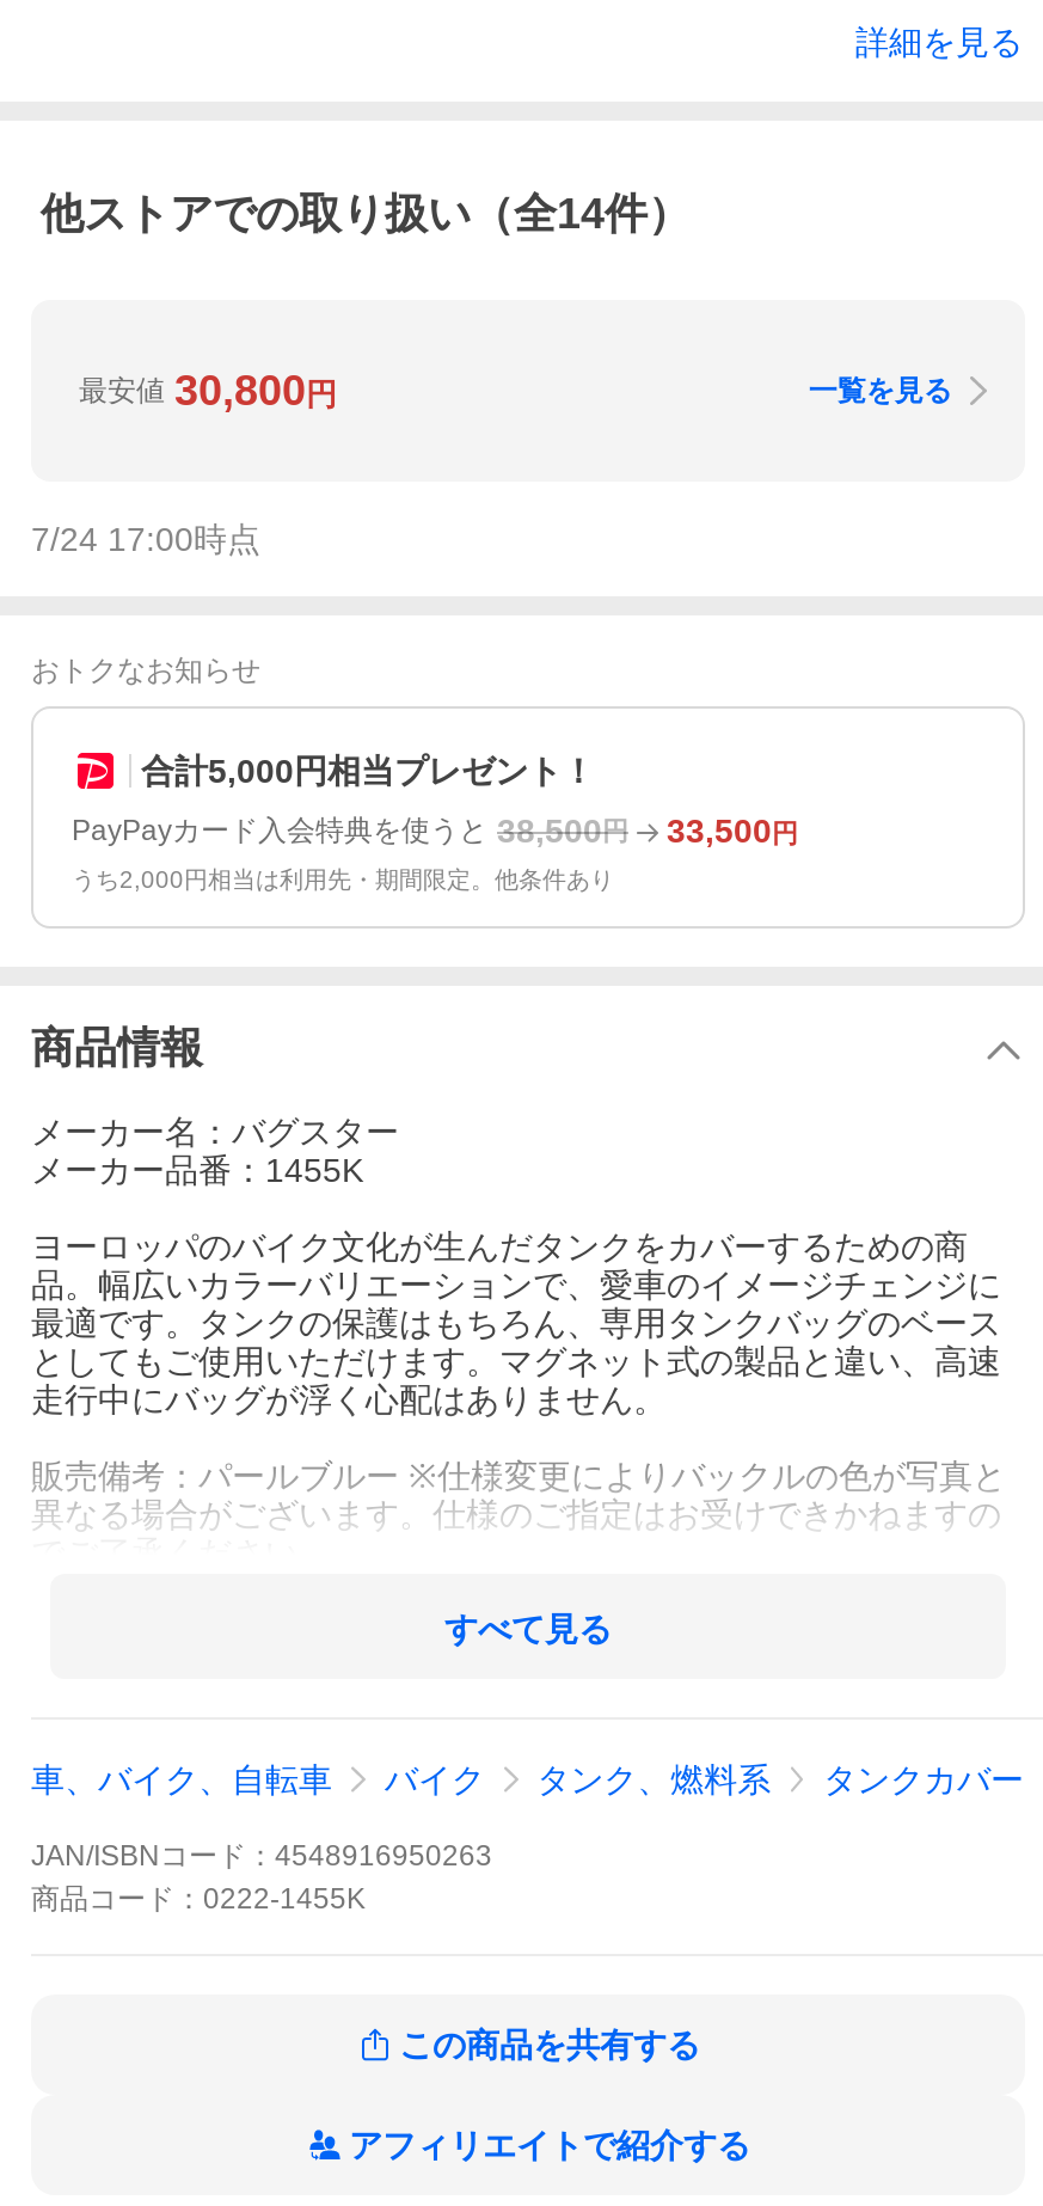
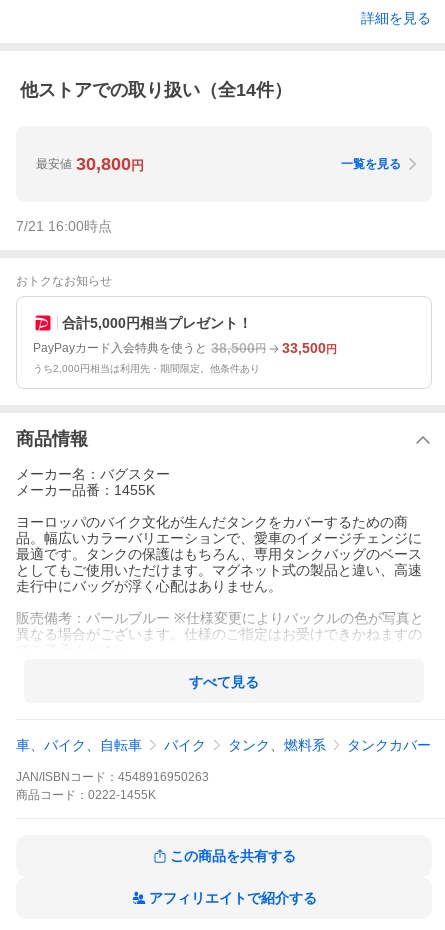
- 7/24 17:00時点
+ 7/21 16:00時点
